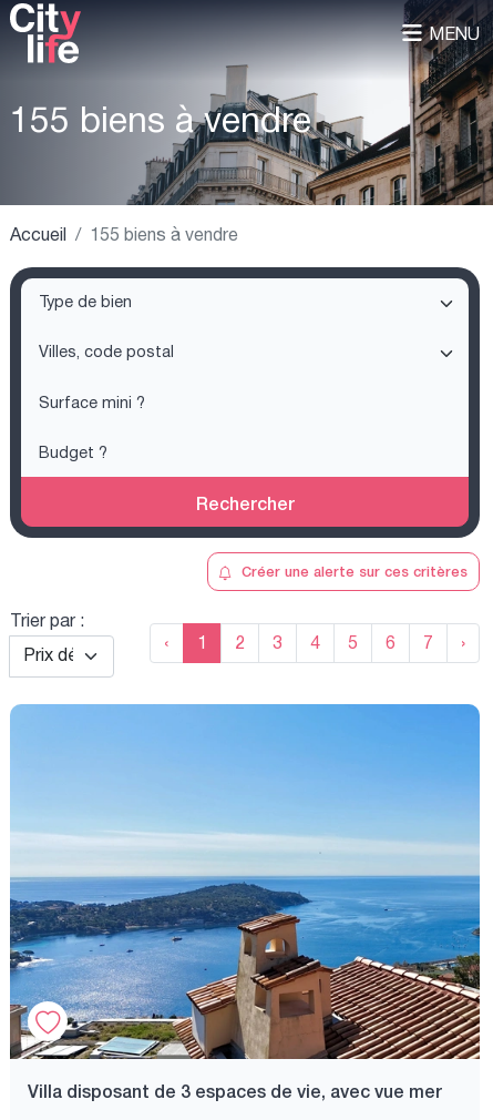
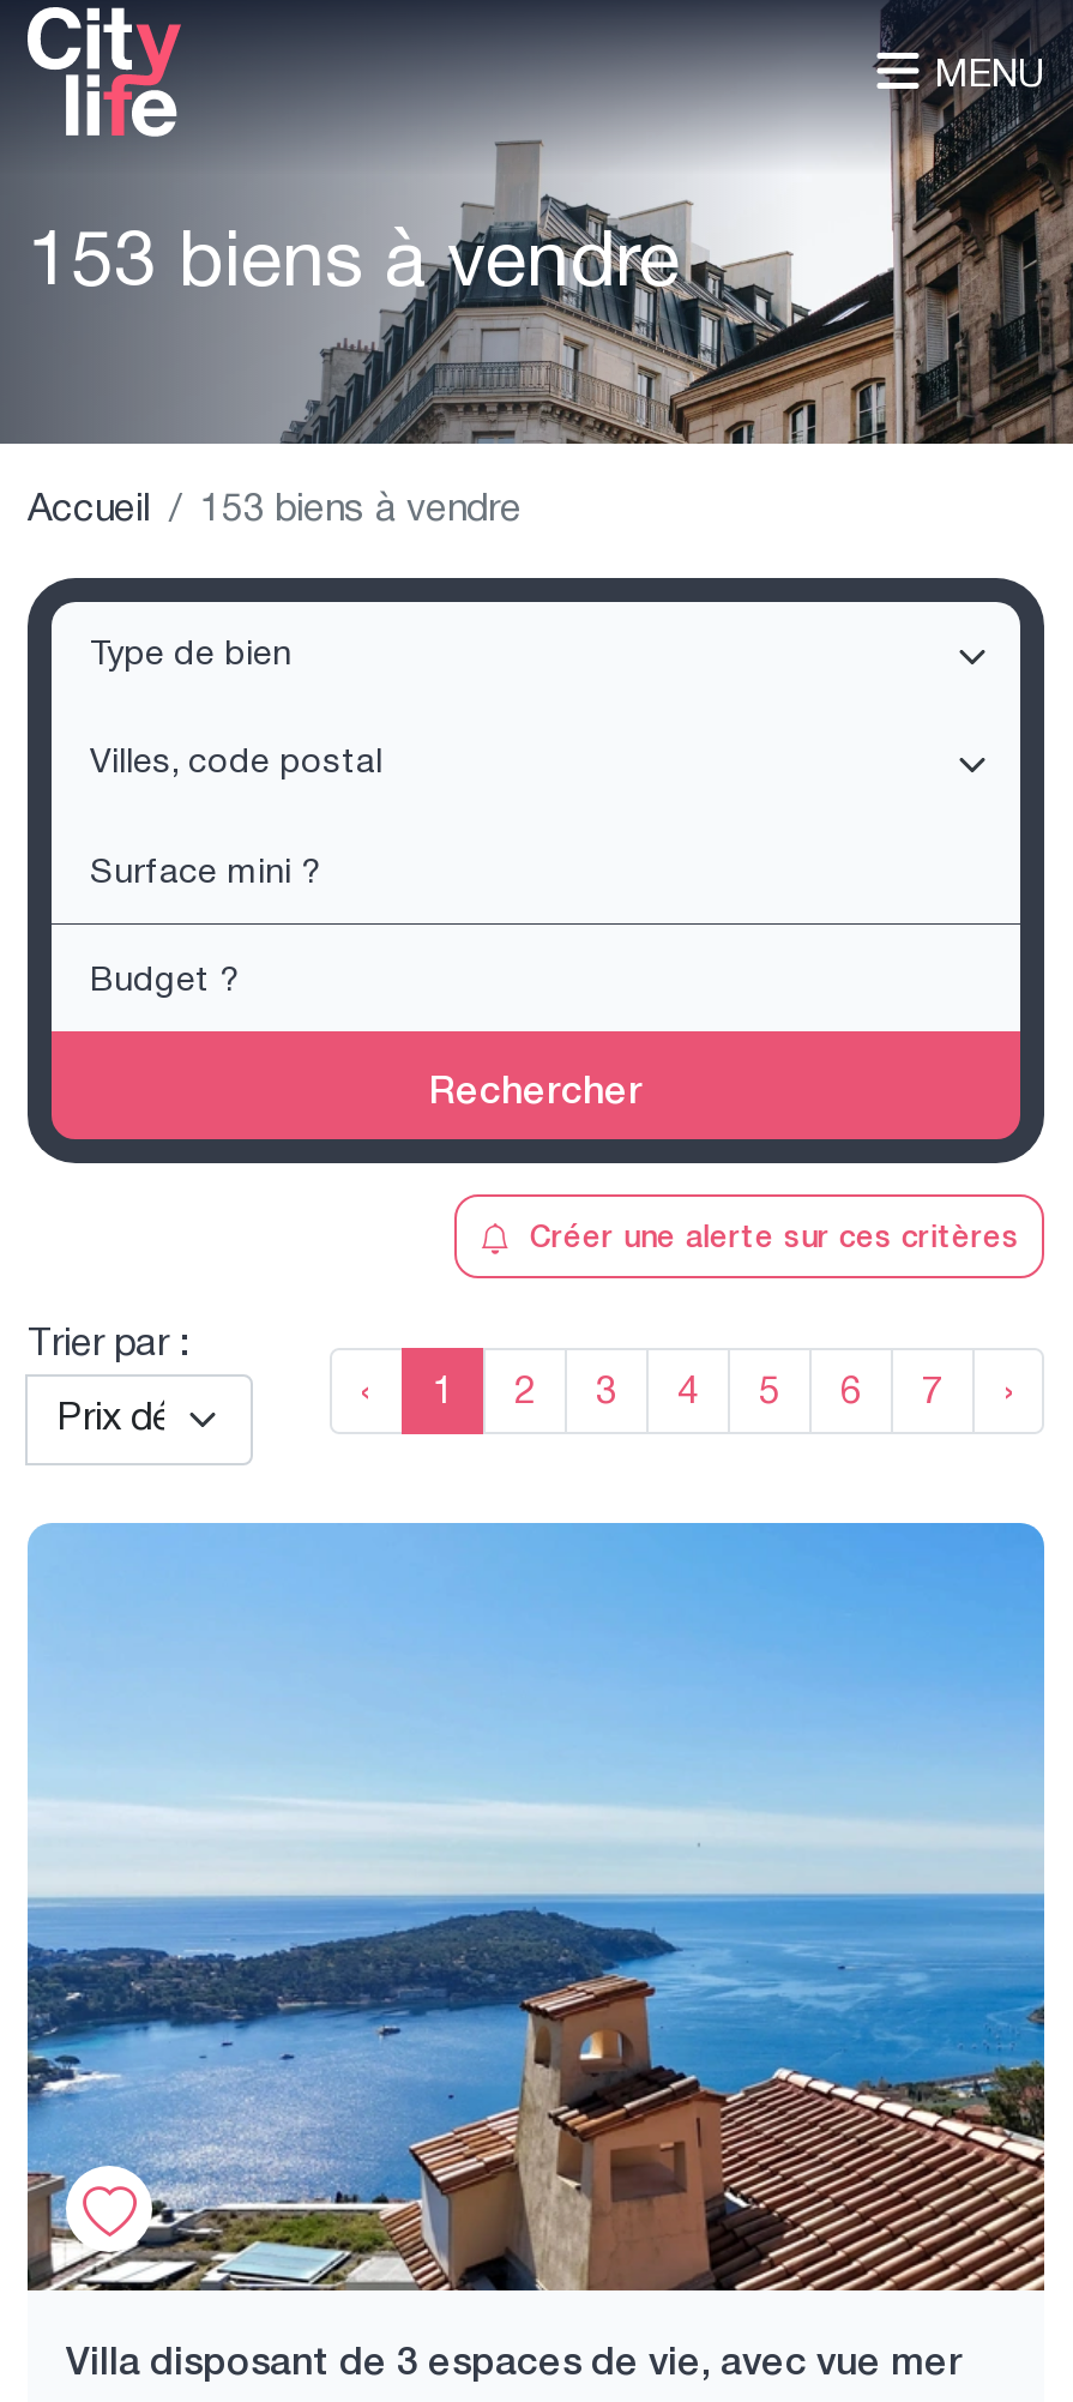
- 155 biens à vendre
+ 153 biens à vendre

- 155 biens à vendre
+ 153 biens à vendre
